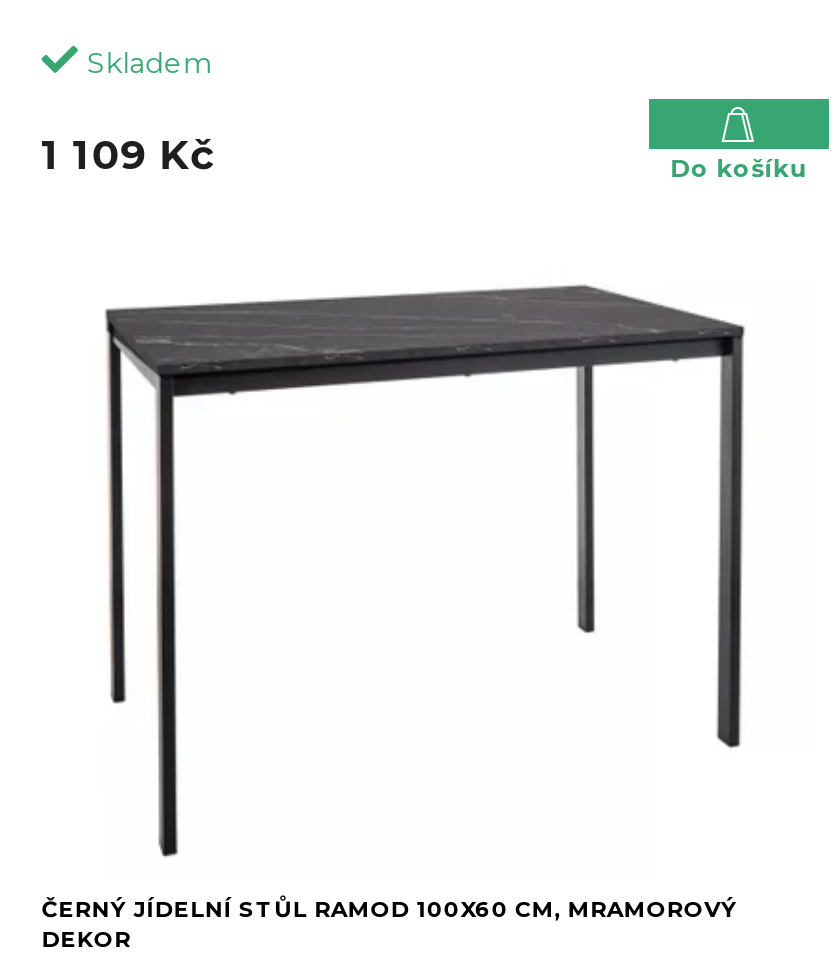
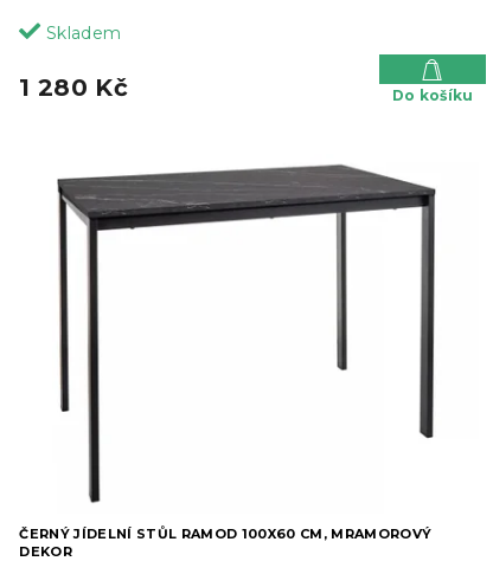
- 1 109 Kč
+ 1 280 Kč
